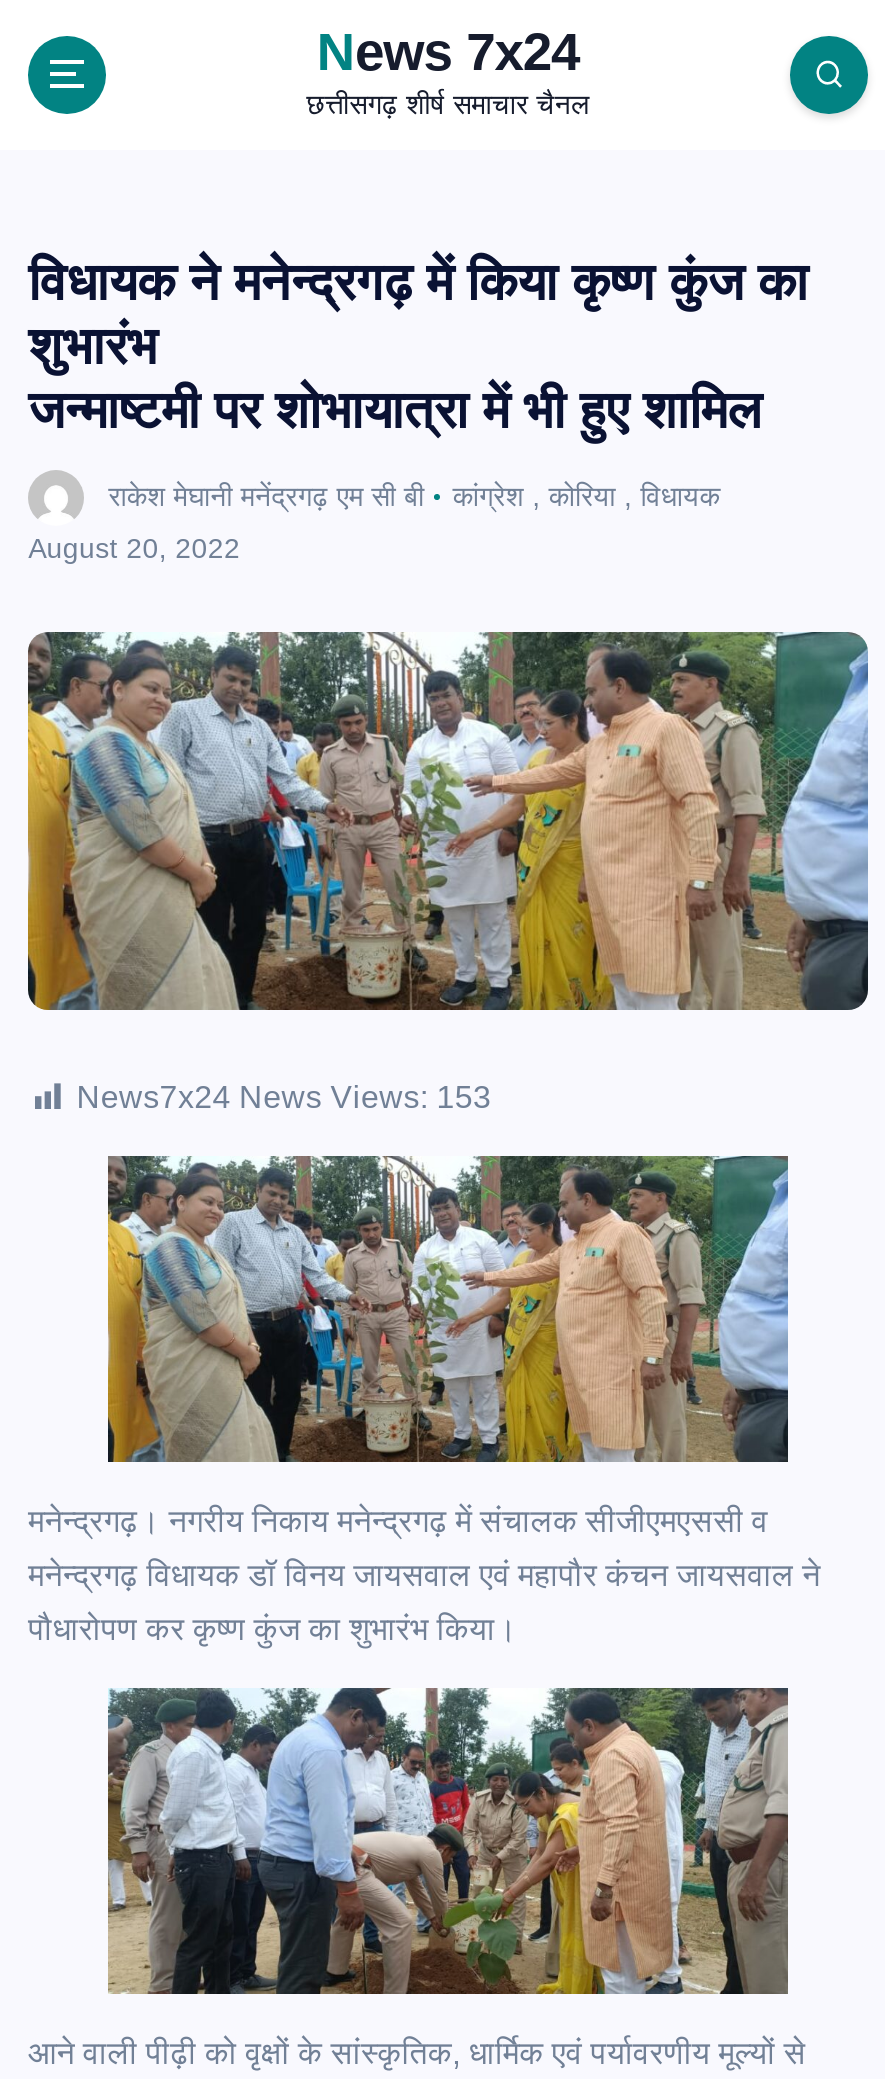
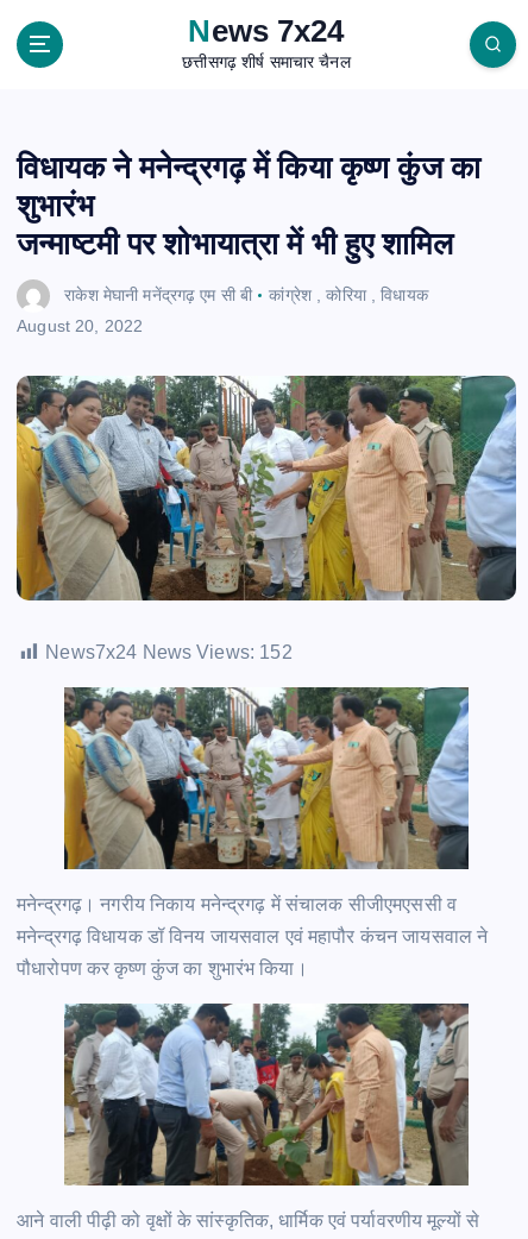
- News7x24 News Views: 153
+ News7x24 News Views: 152
